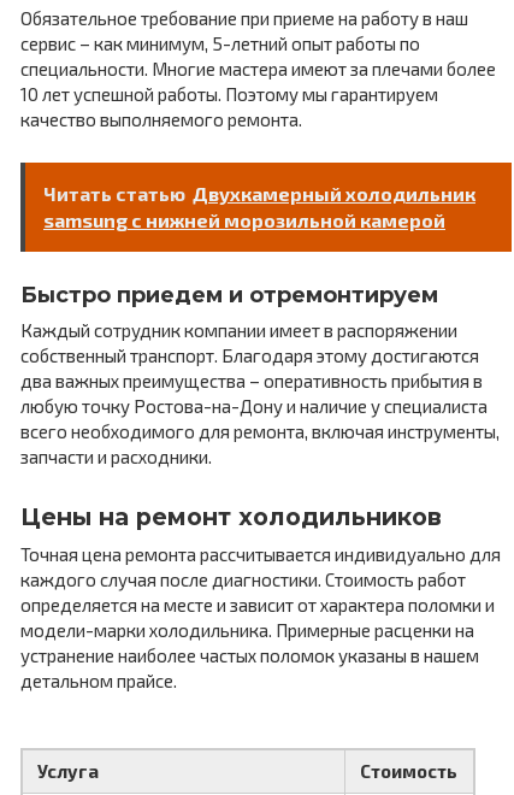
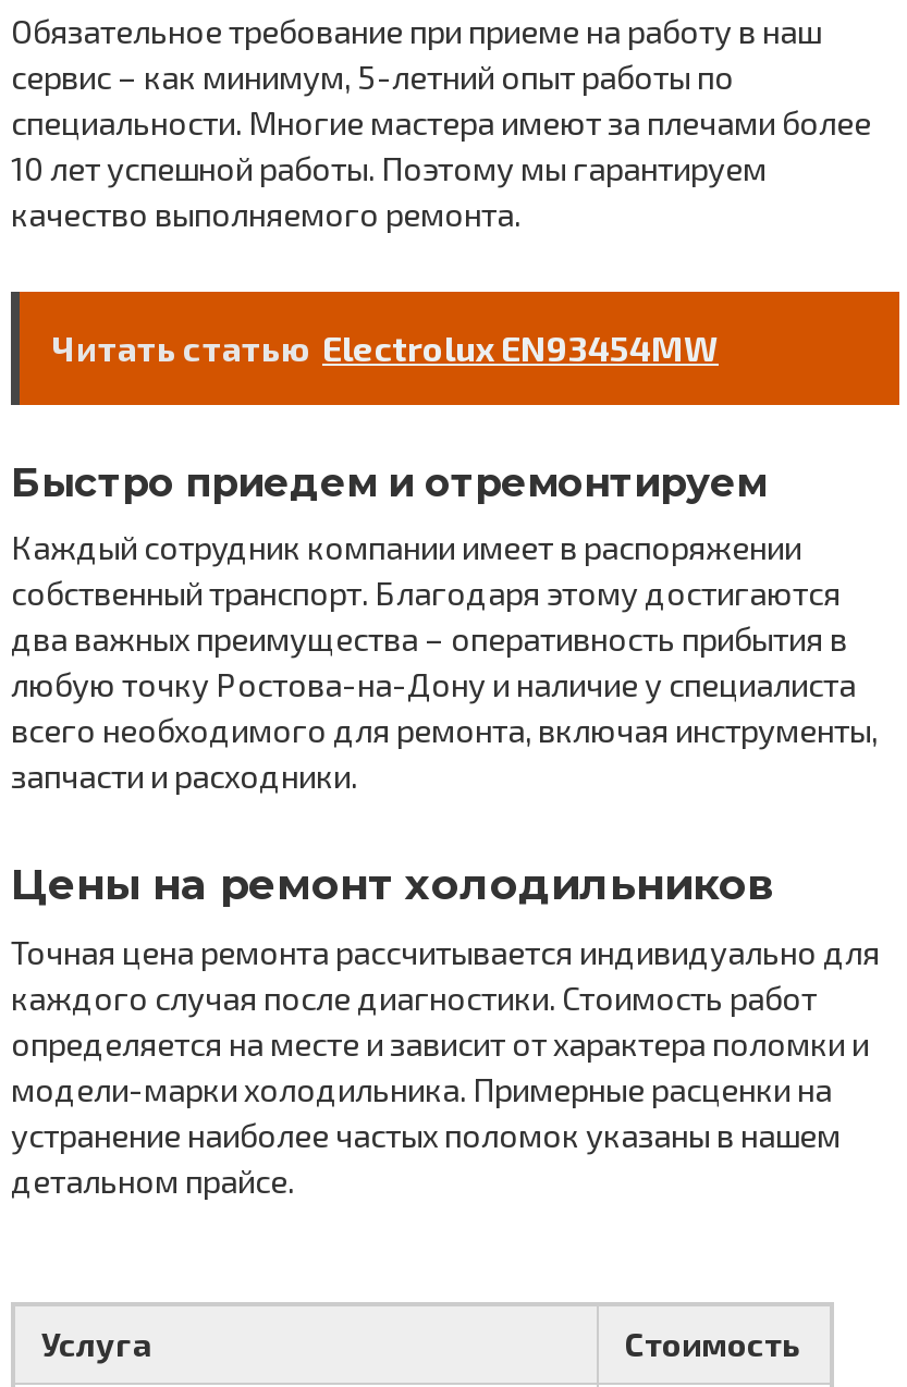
- Читать статью Двухкамерный холодильник
- samsung с нижней морозильной камерой
+ Читать статью Electrolux EN93454MW
